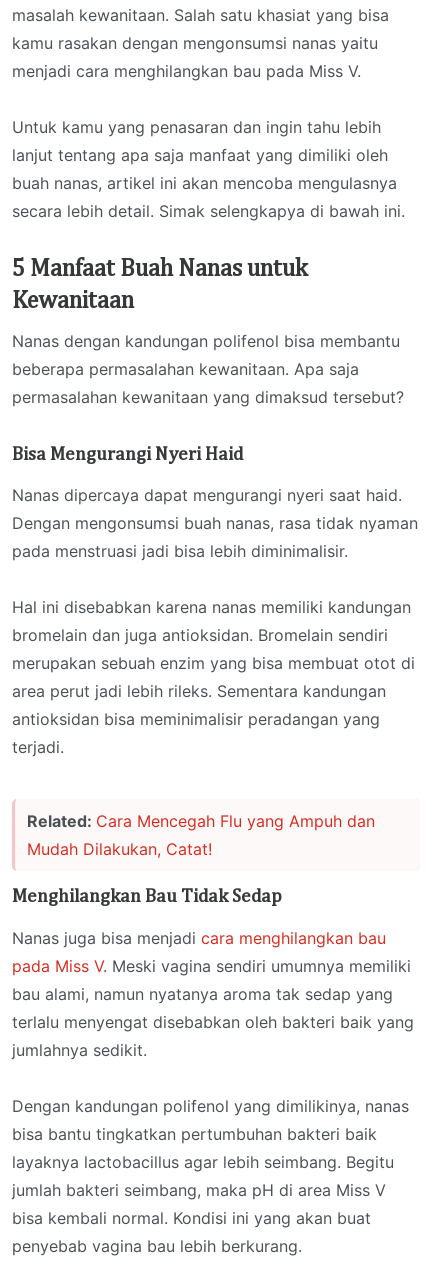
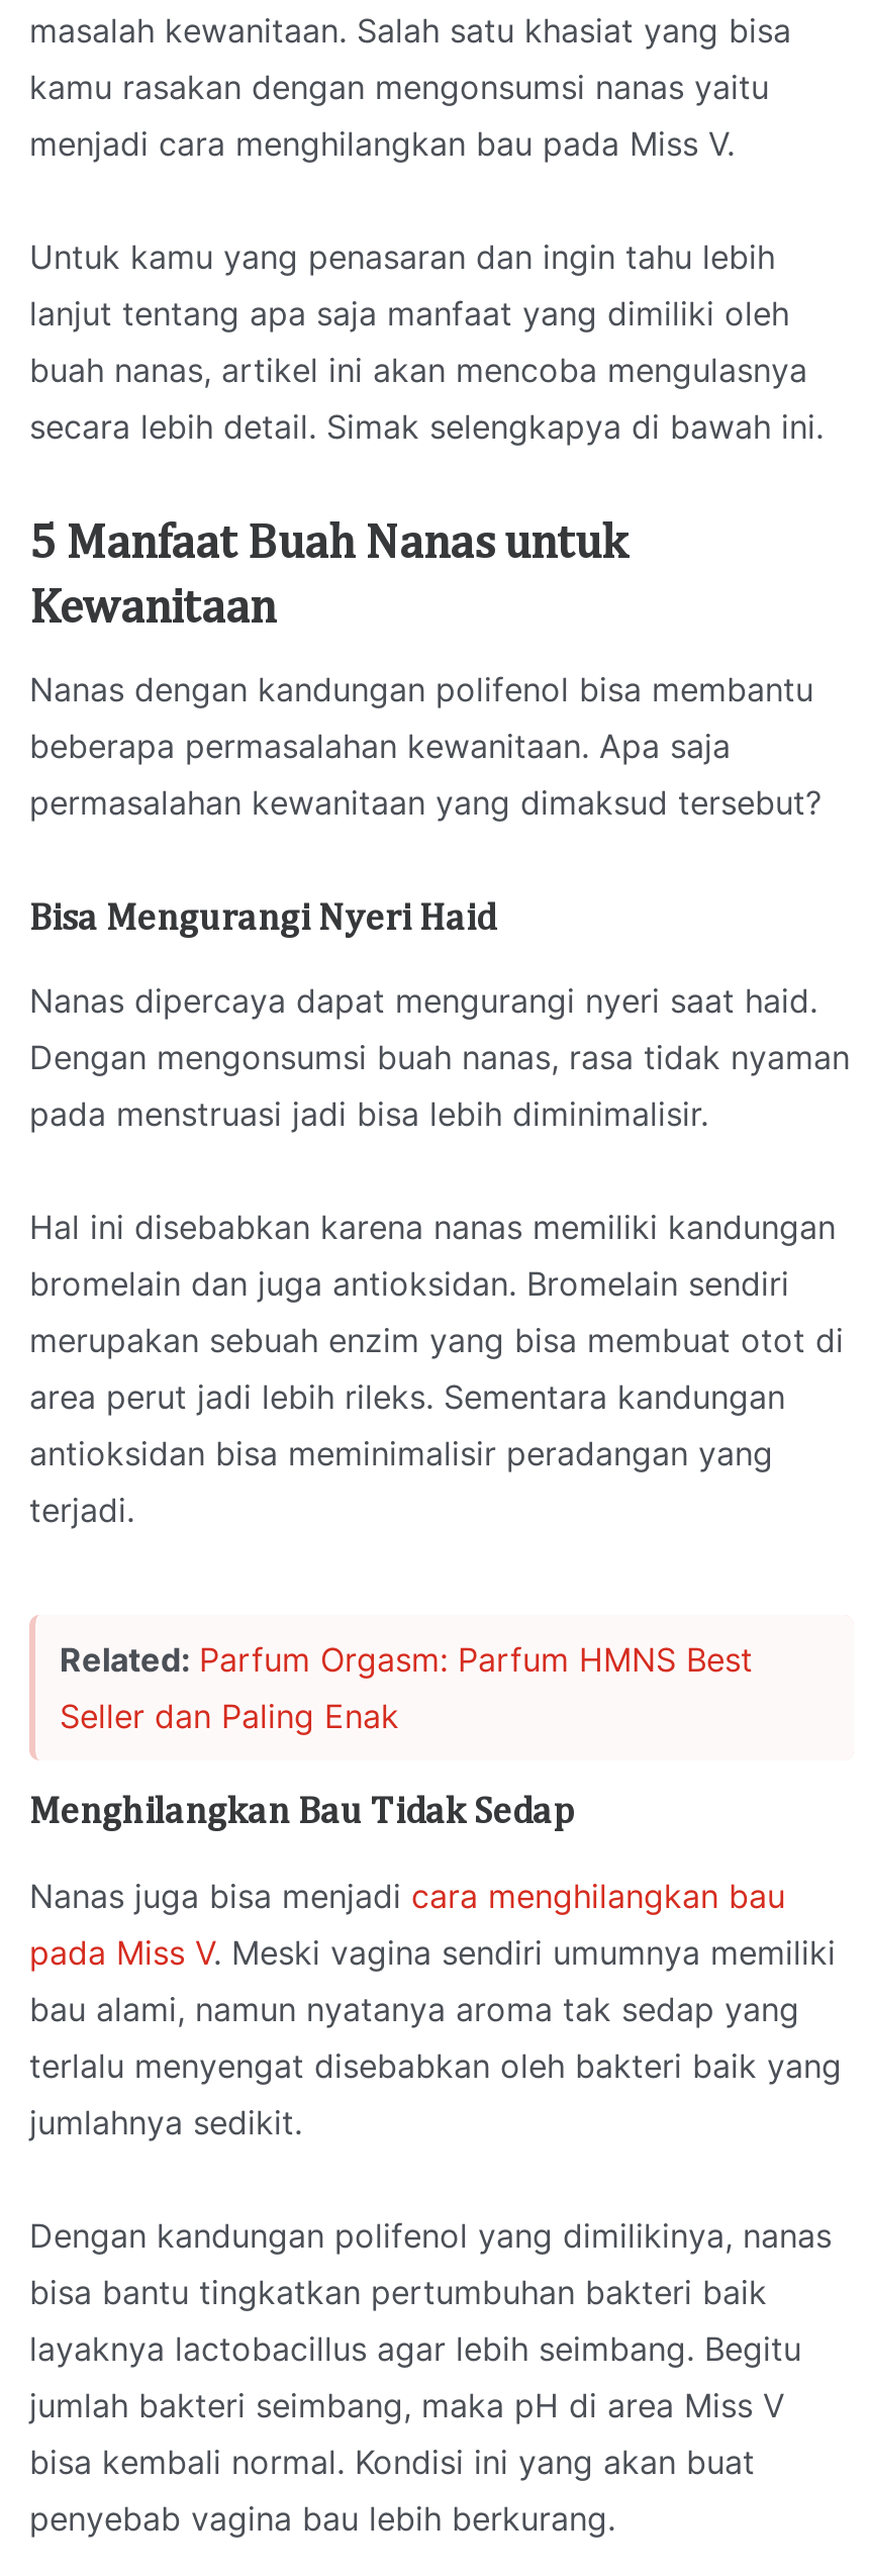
- Related: Cara Mencegah Flu yang Ampuh dan
- Mudah Dilakukan, Catat!
+ Related: Parfum Orgasm: Parfum HMNS Best
+ Seller dan Paling Enak
